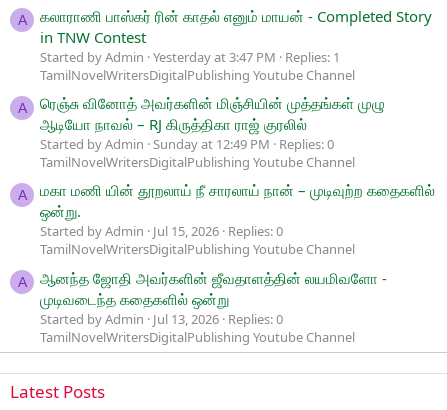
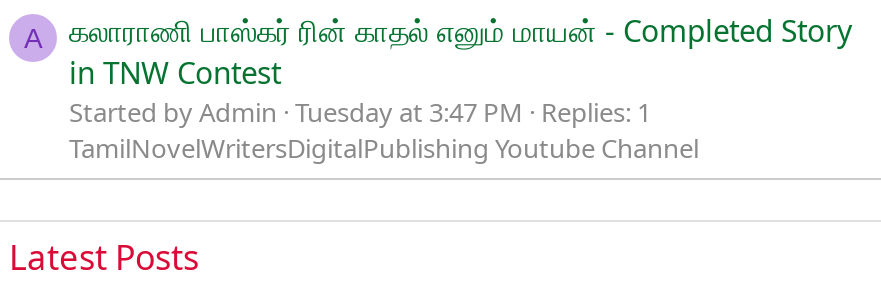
- Started by Admin Yesterday at 3:47 PM Replies: 1
- TamilNovelWritersDigitalPublishing Youtube Channel
- A
- ரெஞ்சு வினோத் அவர்களின் மிஞ்சியின் முத்தங்கள் முழு
- ஆடியோ நாவல் – RJ கிருத்திகா ராஜ் குரலில்
- Started by Admin Sunday at 12:49 PM Replies: 0
- TamilNovelWritersDigitalPublishing Youtube Channel
- A
- மகா மணி யின் தூறலாய் நீ சாரலாய் நான் – முடிவுற்ற கதைகளில்
- ஒன்று.
- Started by Admin Jul 15, 2026 Replies: 0
- TamilNovelWritersDigitalPublishing Youtube Channel
- A
- ஆனந்த ஜோதி அவர்களின் ஜீவதாளத்தின் லயமிவளோ -
- முடிவடைந்த கதைகளில் ஒன்று
- Started by Admin Jul 13, 2026 Replies: 0
+ Started by Admin Tuesday at 3:47 PM Replies: 1
